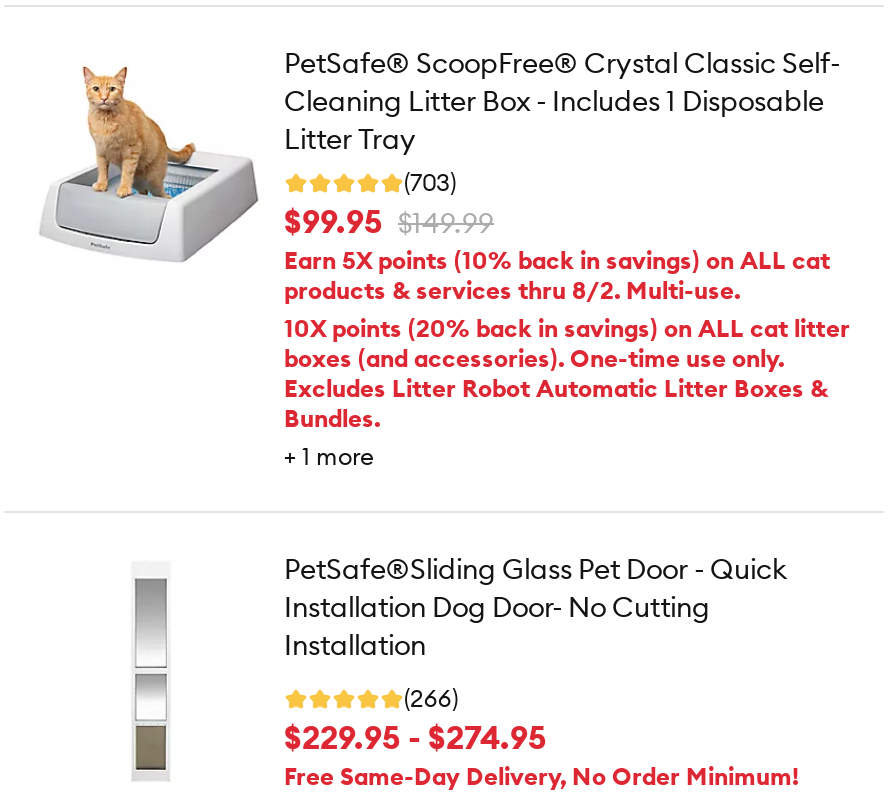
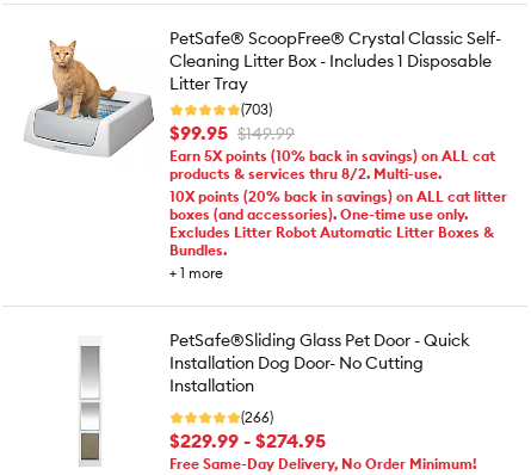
- $229.95 - $274.95
+ $229.99 - $274.95
